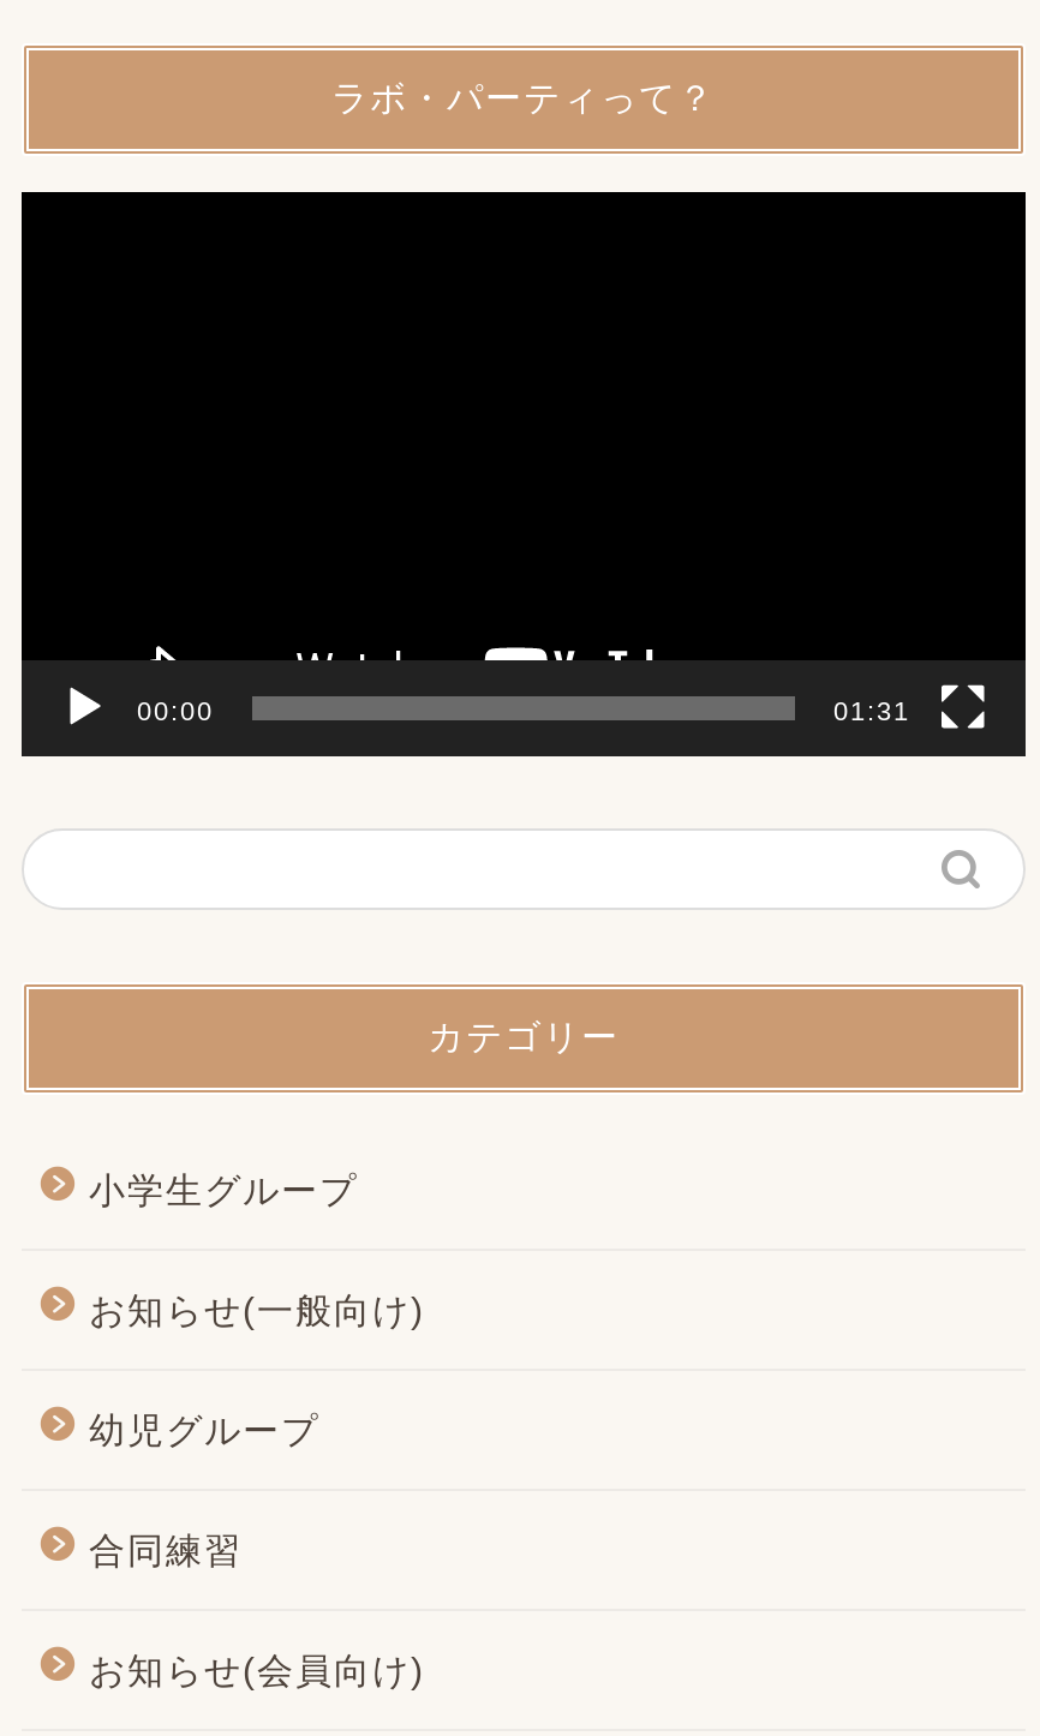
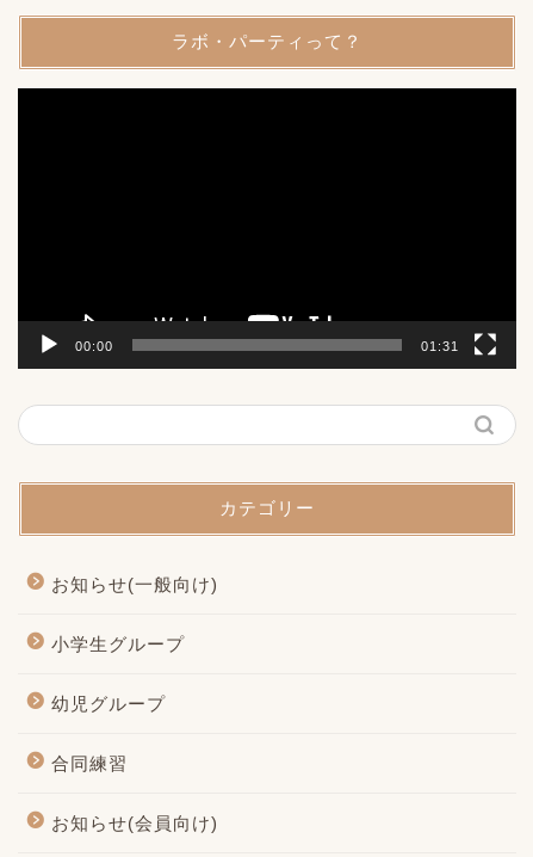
moved down: 小学生グループ

moved up: お知らせ(一般向け)
